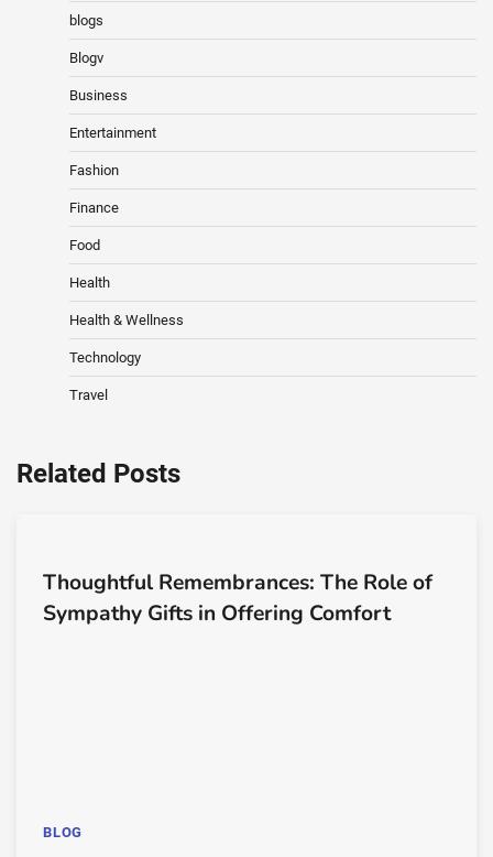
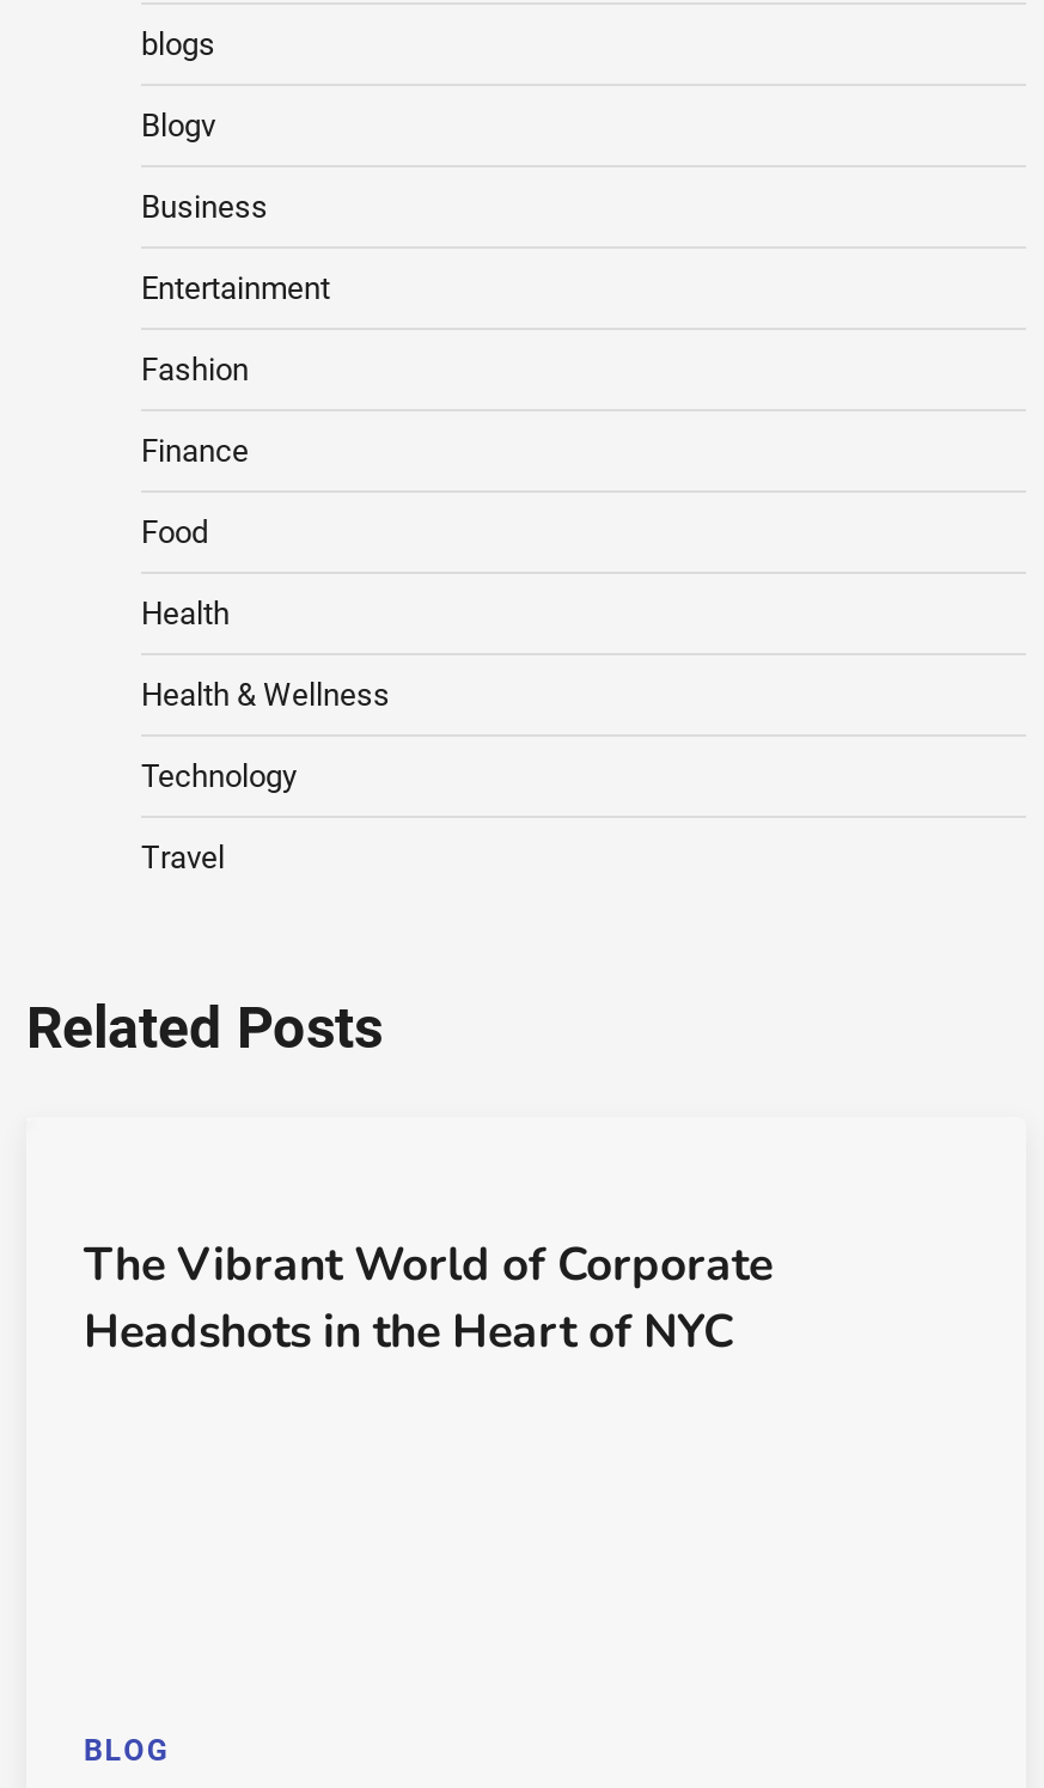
- Thoughtful Remembrances: The Role of
- Sympathy Gifts in Offering Comfort
+ The Vibrant World of Corporate
+ Headshots in the Heart of NYC
